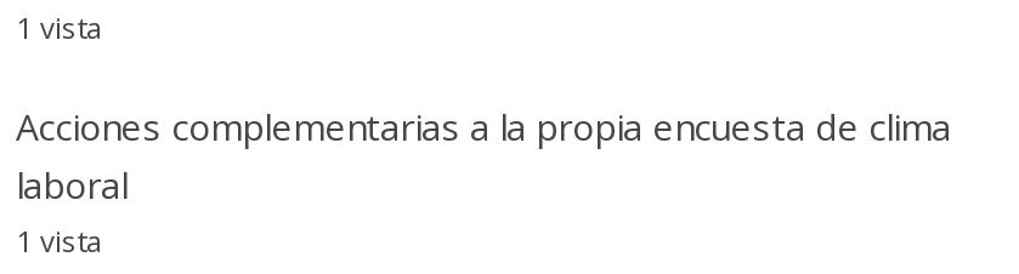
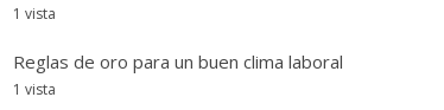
- Acciones complementarias a la propia encuesta de clima
- laboral
+ Reglas de oro para un buen clima laboral
